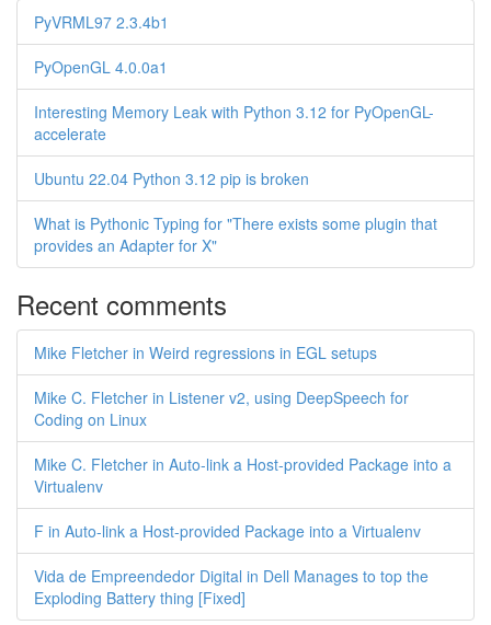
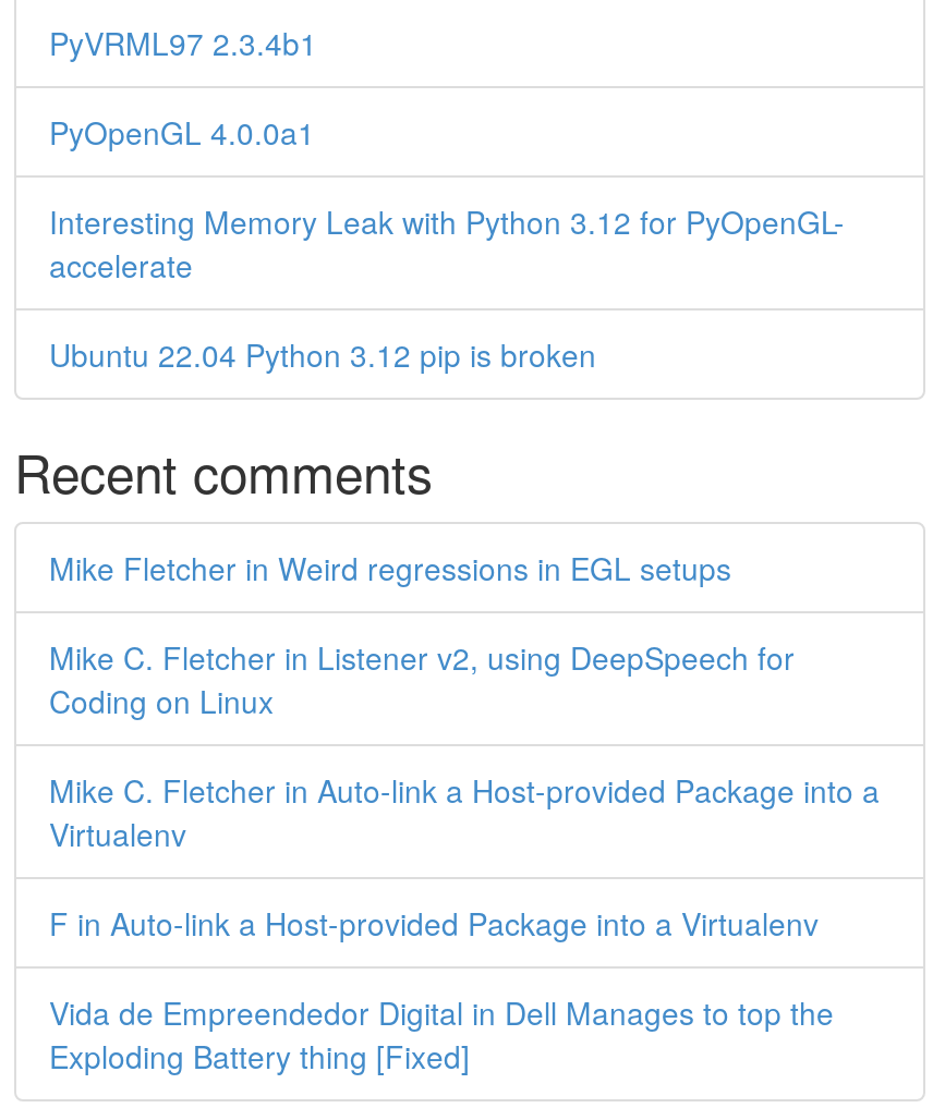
- What is Pythonic Typing for "There exists some plugin that
- provides an Adapter for X"
